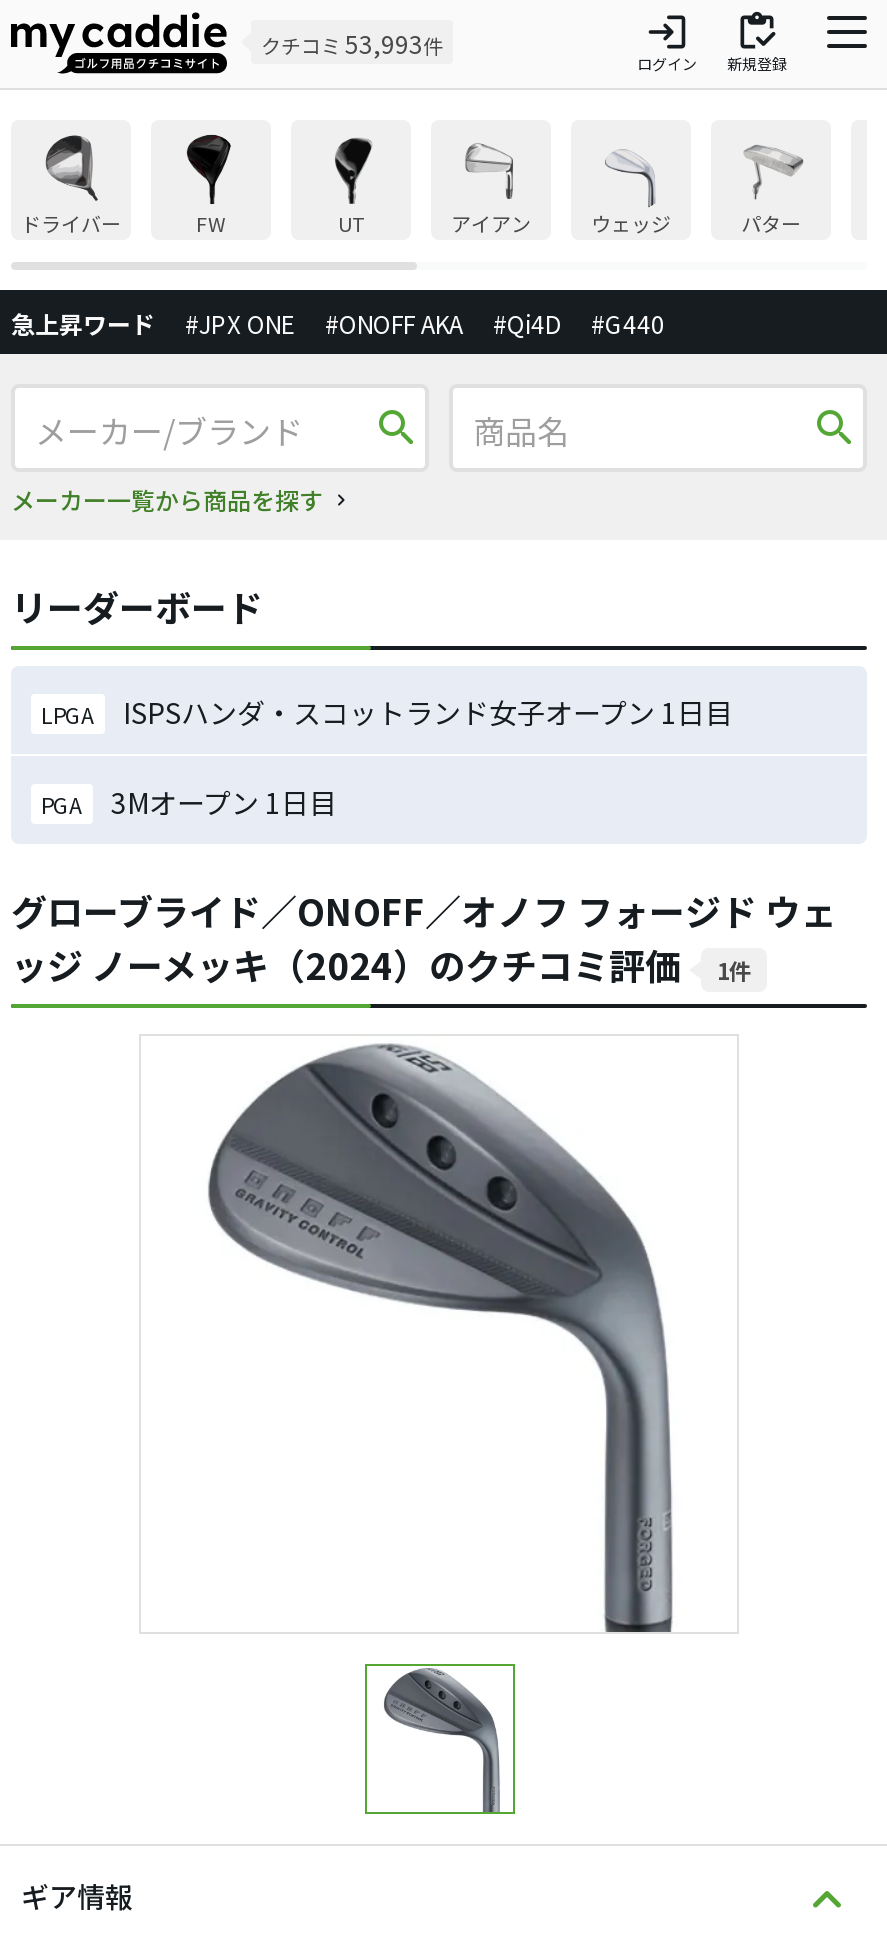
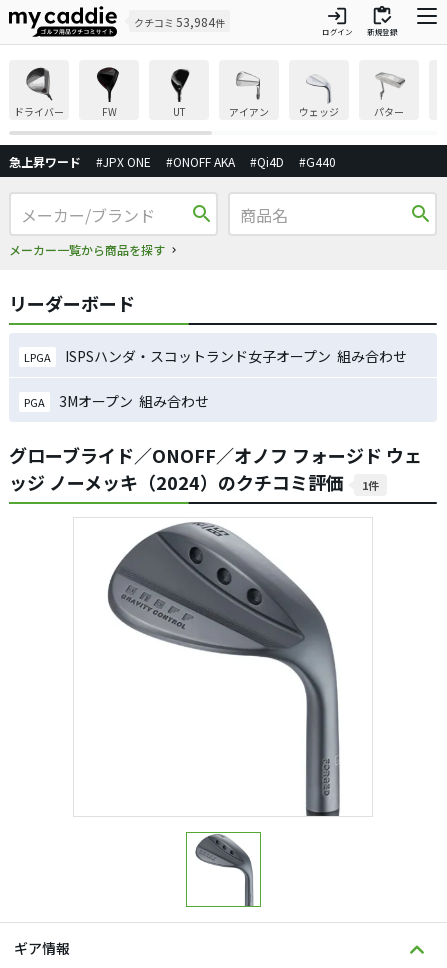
- クチコミ53,993件
+ クチコミ53,984件

- ISPSハンダ・スコットランド女子オープン 1日目
+ ISPSハンダ・スコットランド女子オープン 組み合わせ

- 3Mオープン 1日目
+ 3Mオープン 組み合わせ
